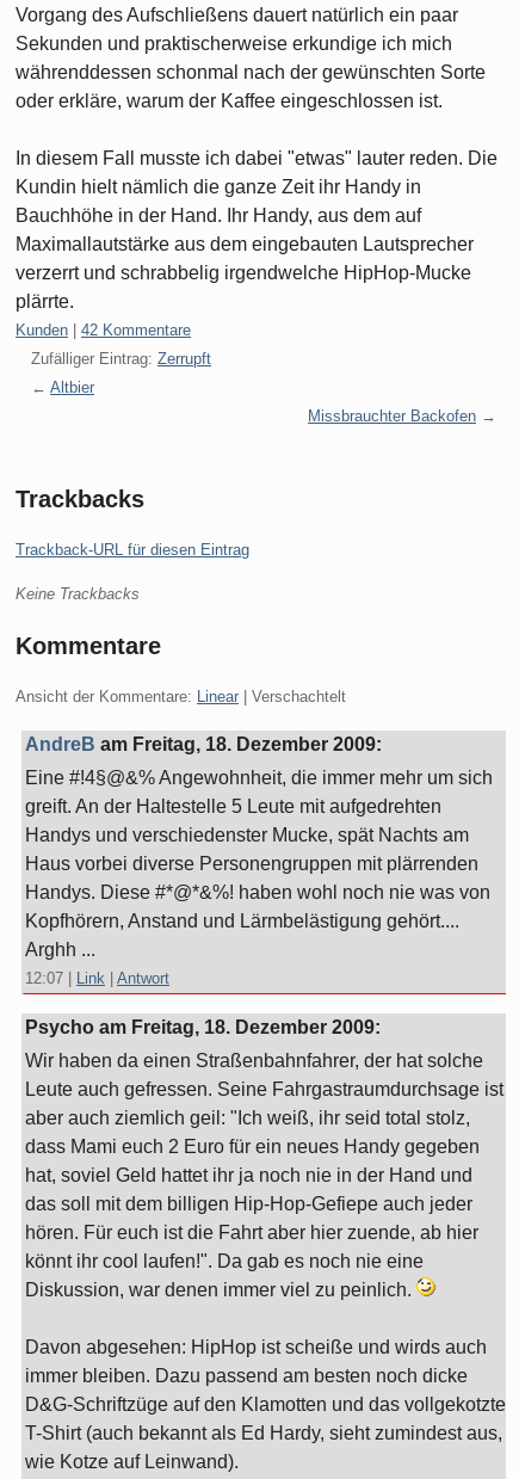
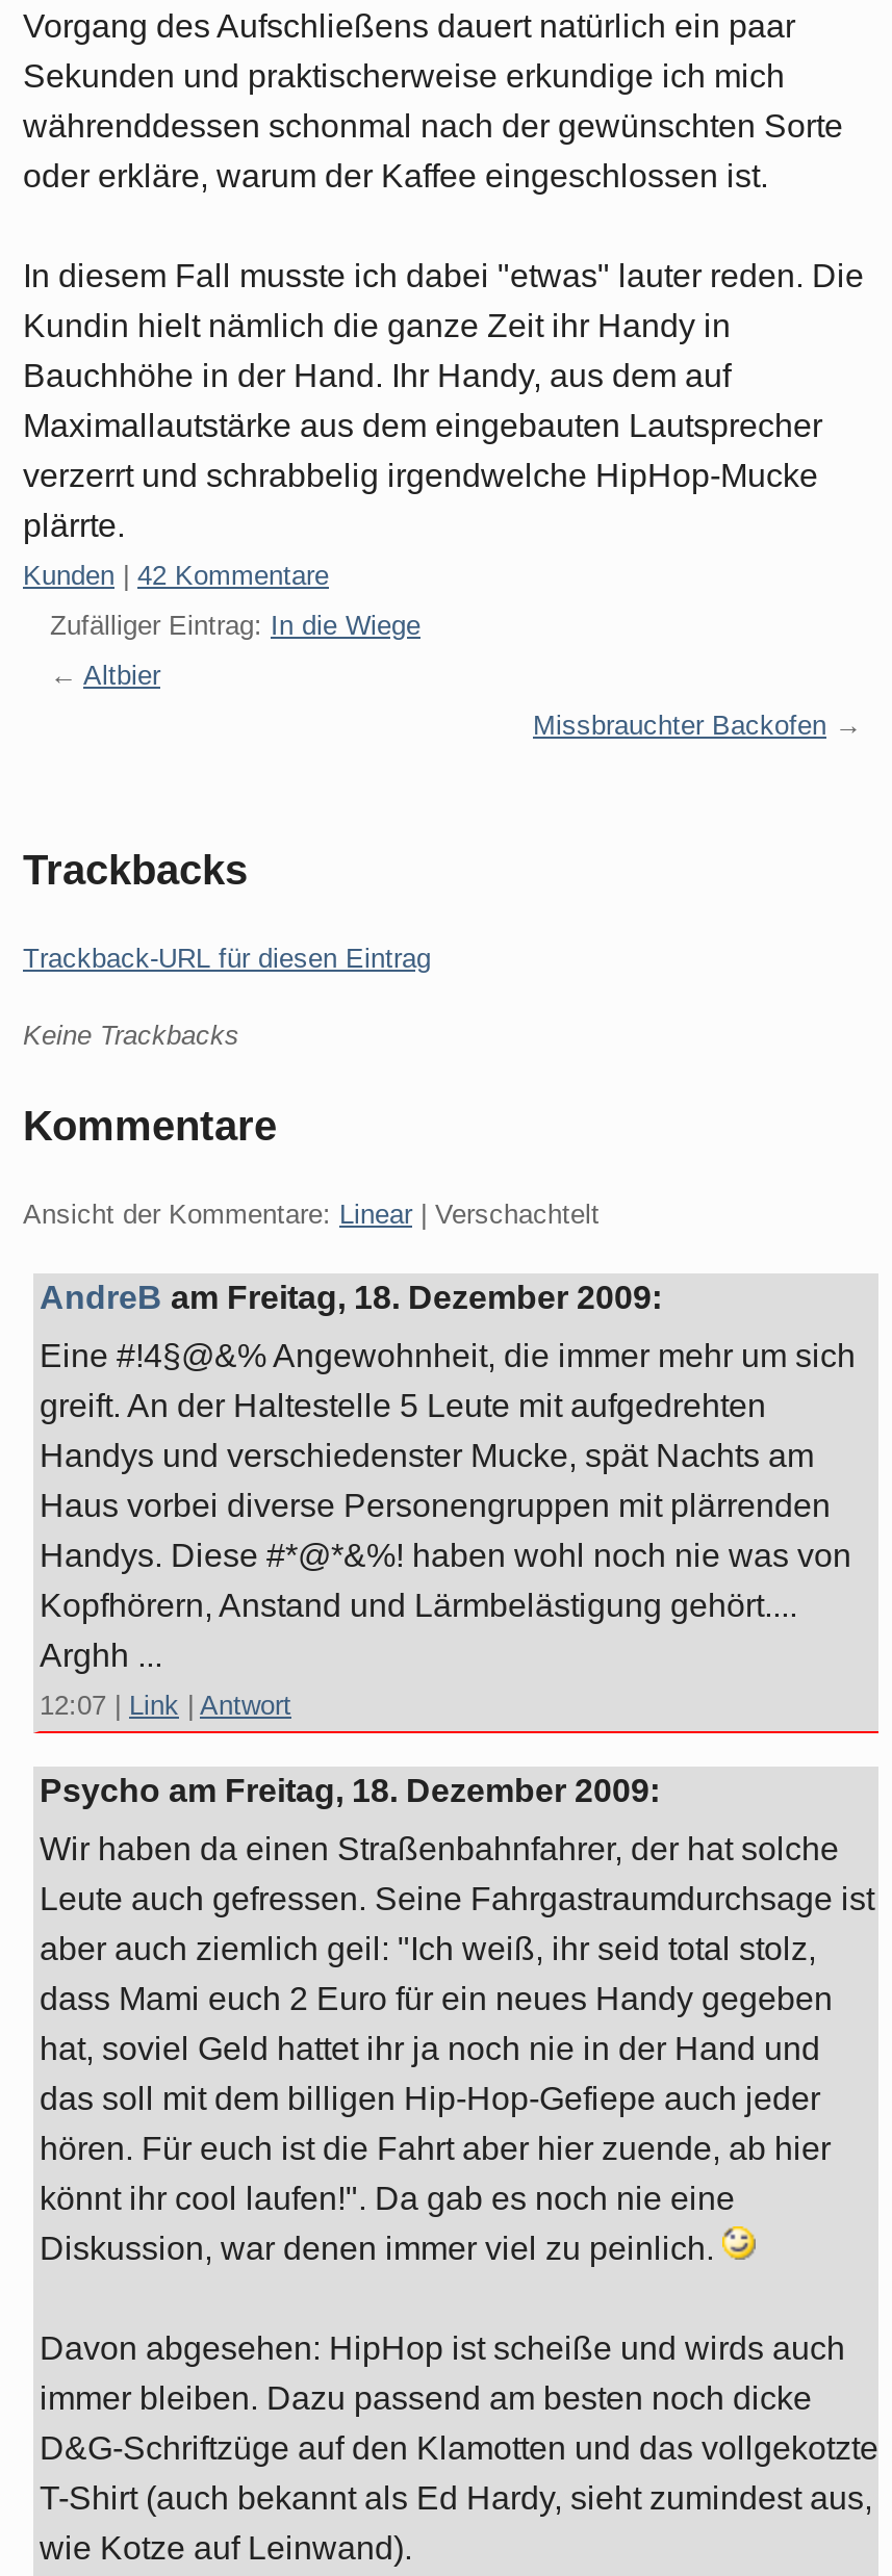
- Zufälliger Eintrag: Zerrupft
+ Zufälliger Eintrag: In die Wiege
